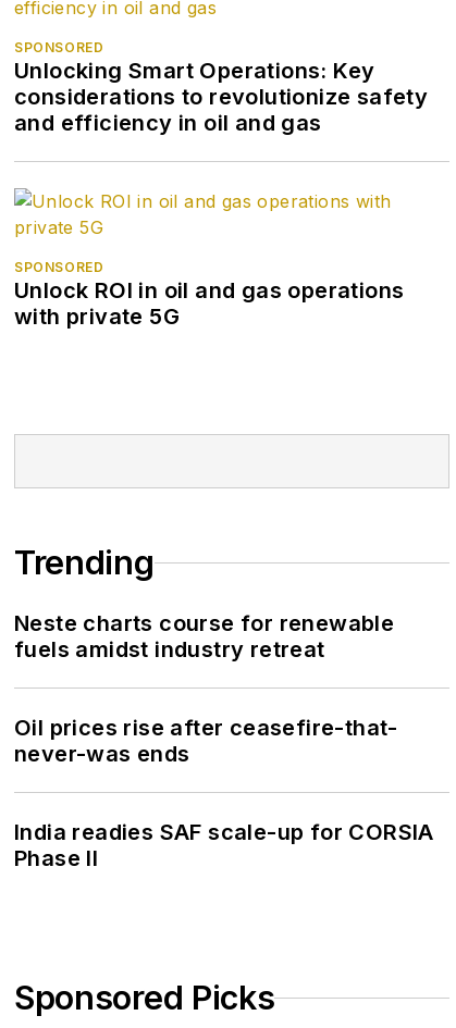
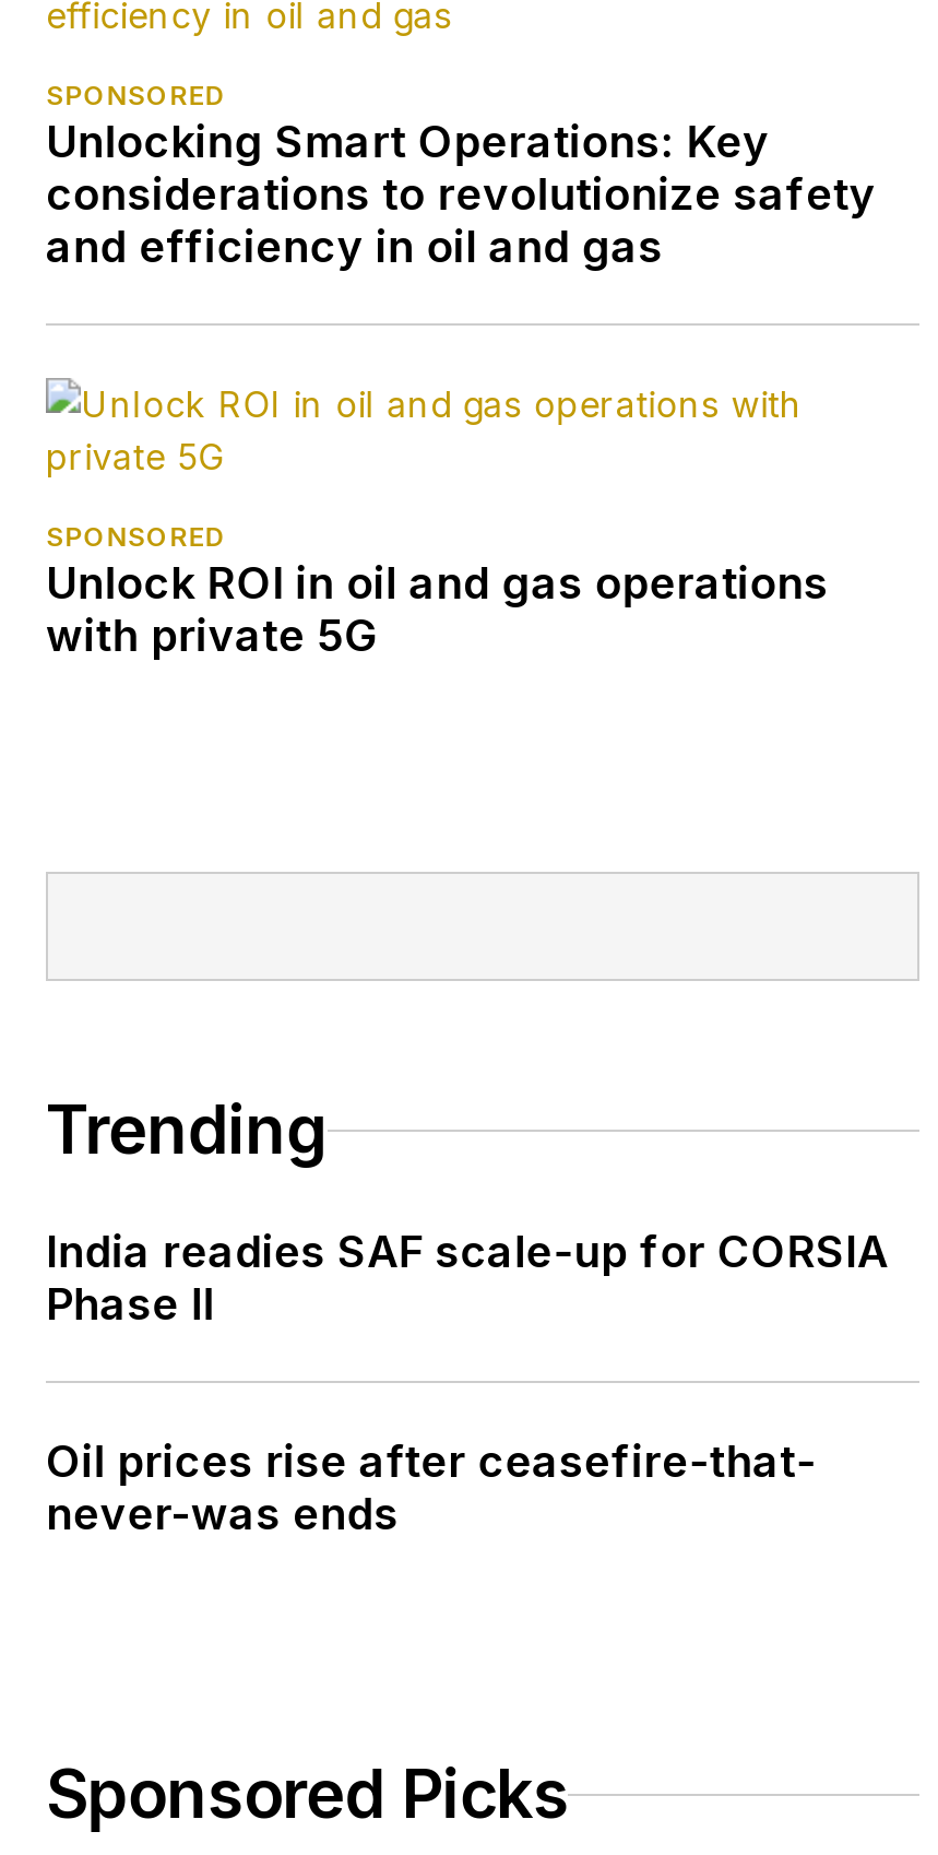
- Neste charts course for renewable
- fuels amidst industry retreat

moved up: India readies SAF scale-up for CORSIA | Phase II
